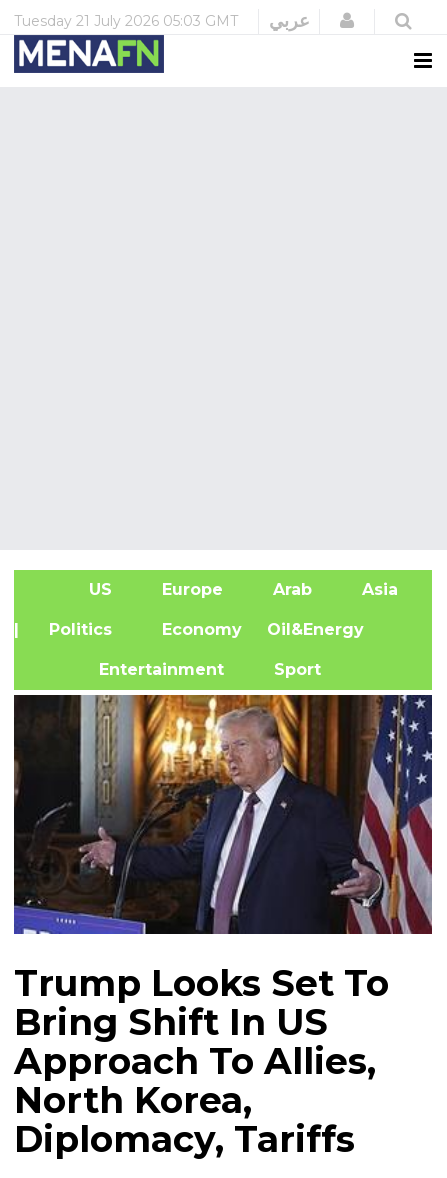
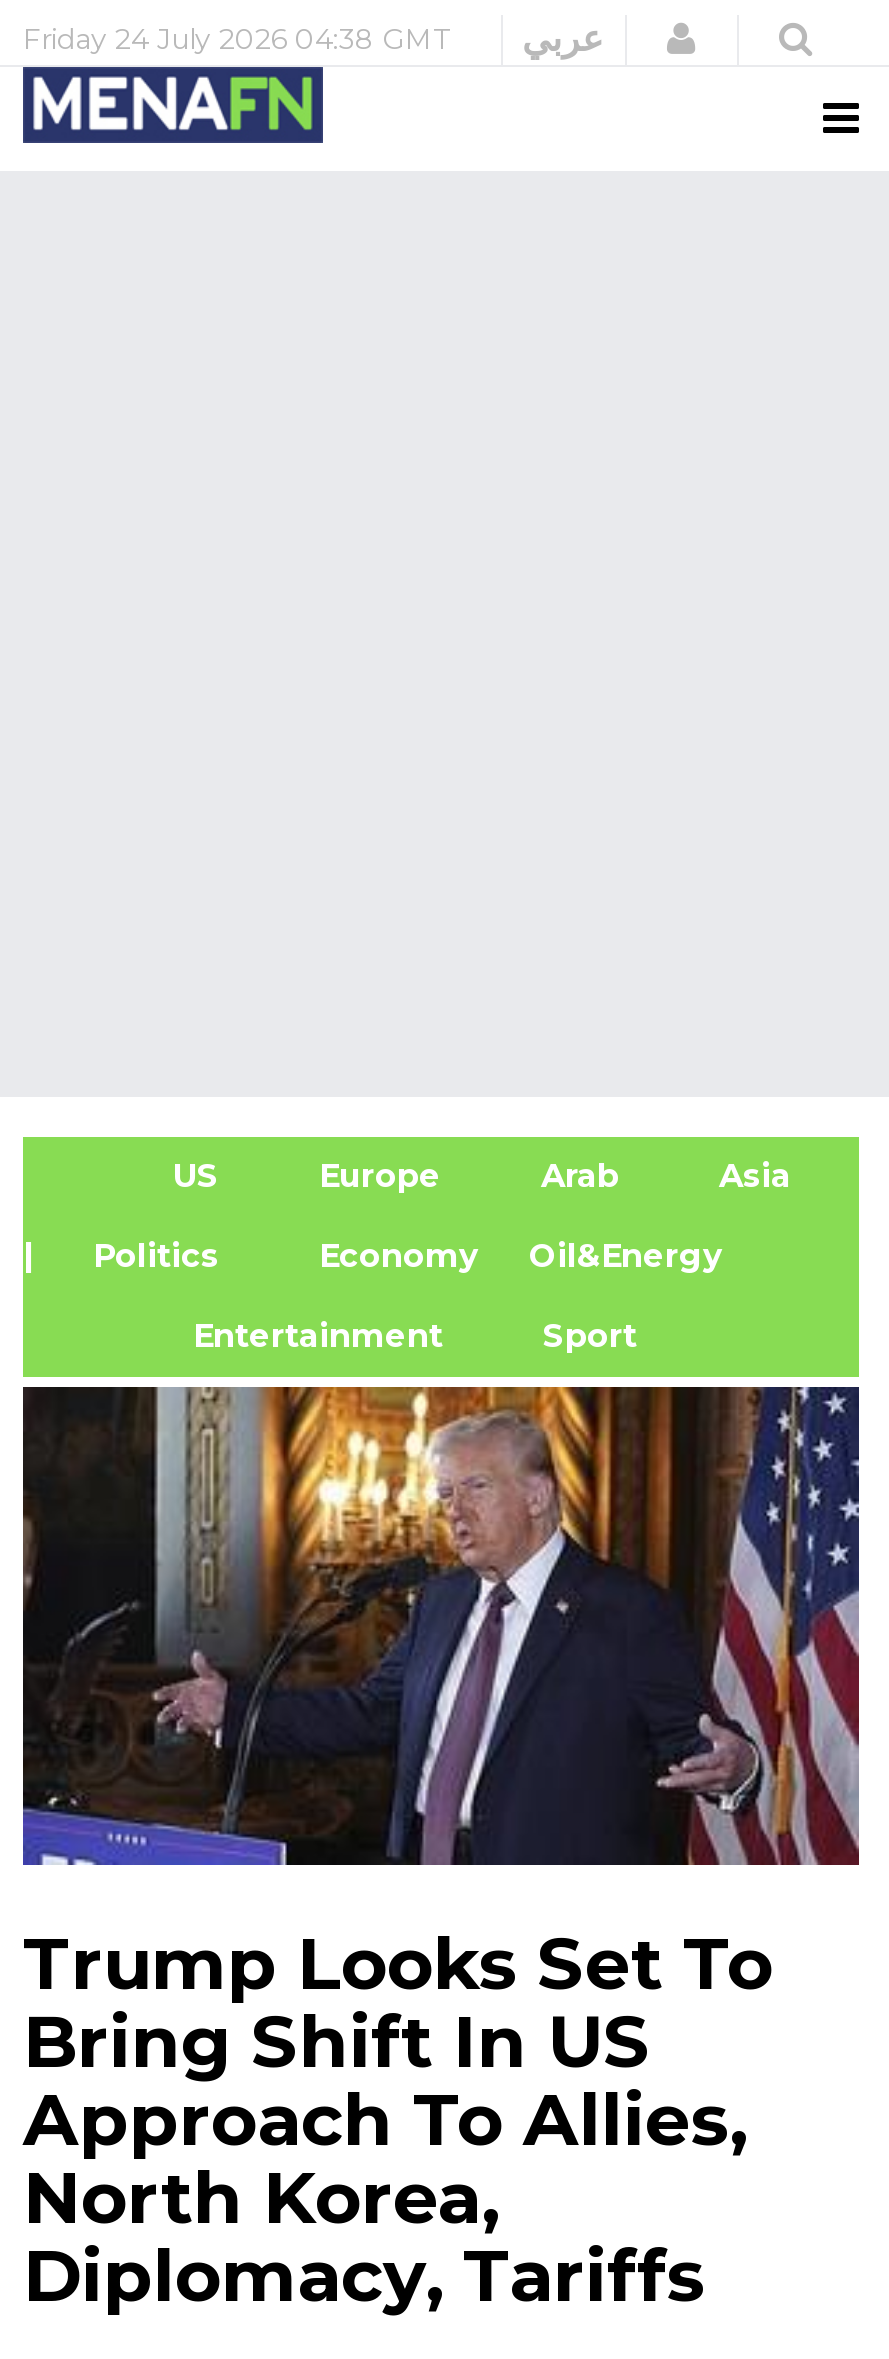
- Tuesday 21 July 2026 05:03 GMT
+ Friday 24 July 2026 04:38 GMT
